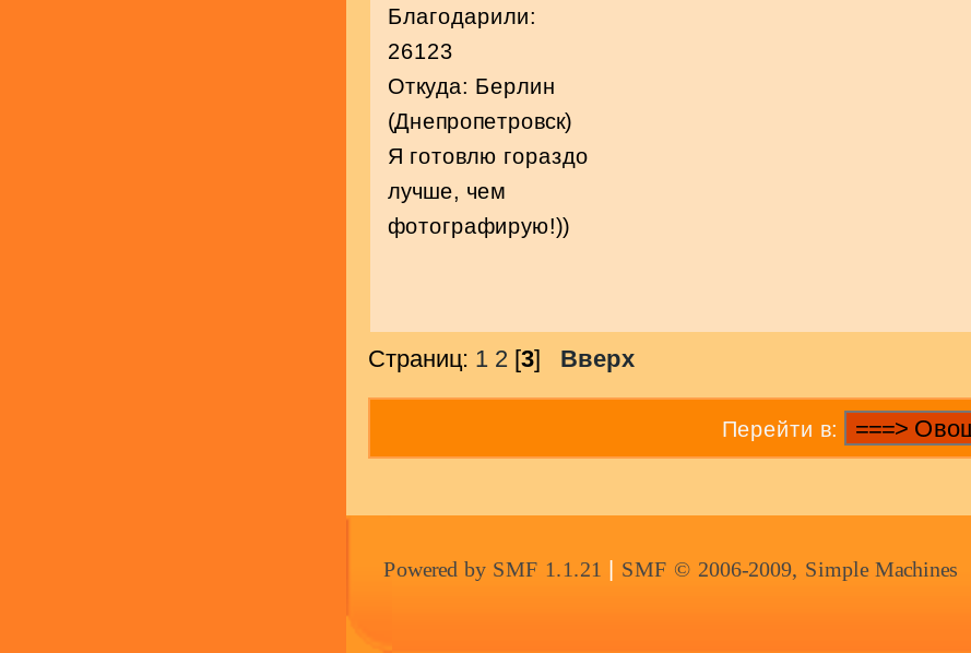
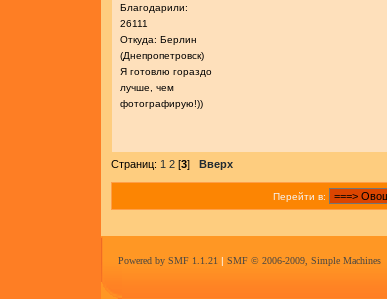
- 26123
+ 26111
